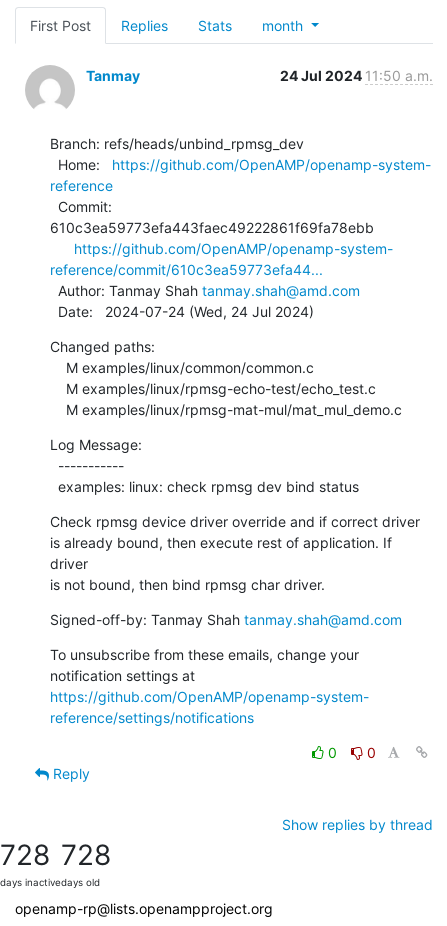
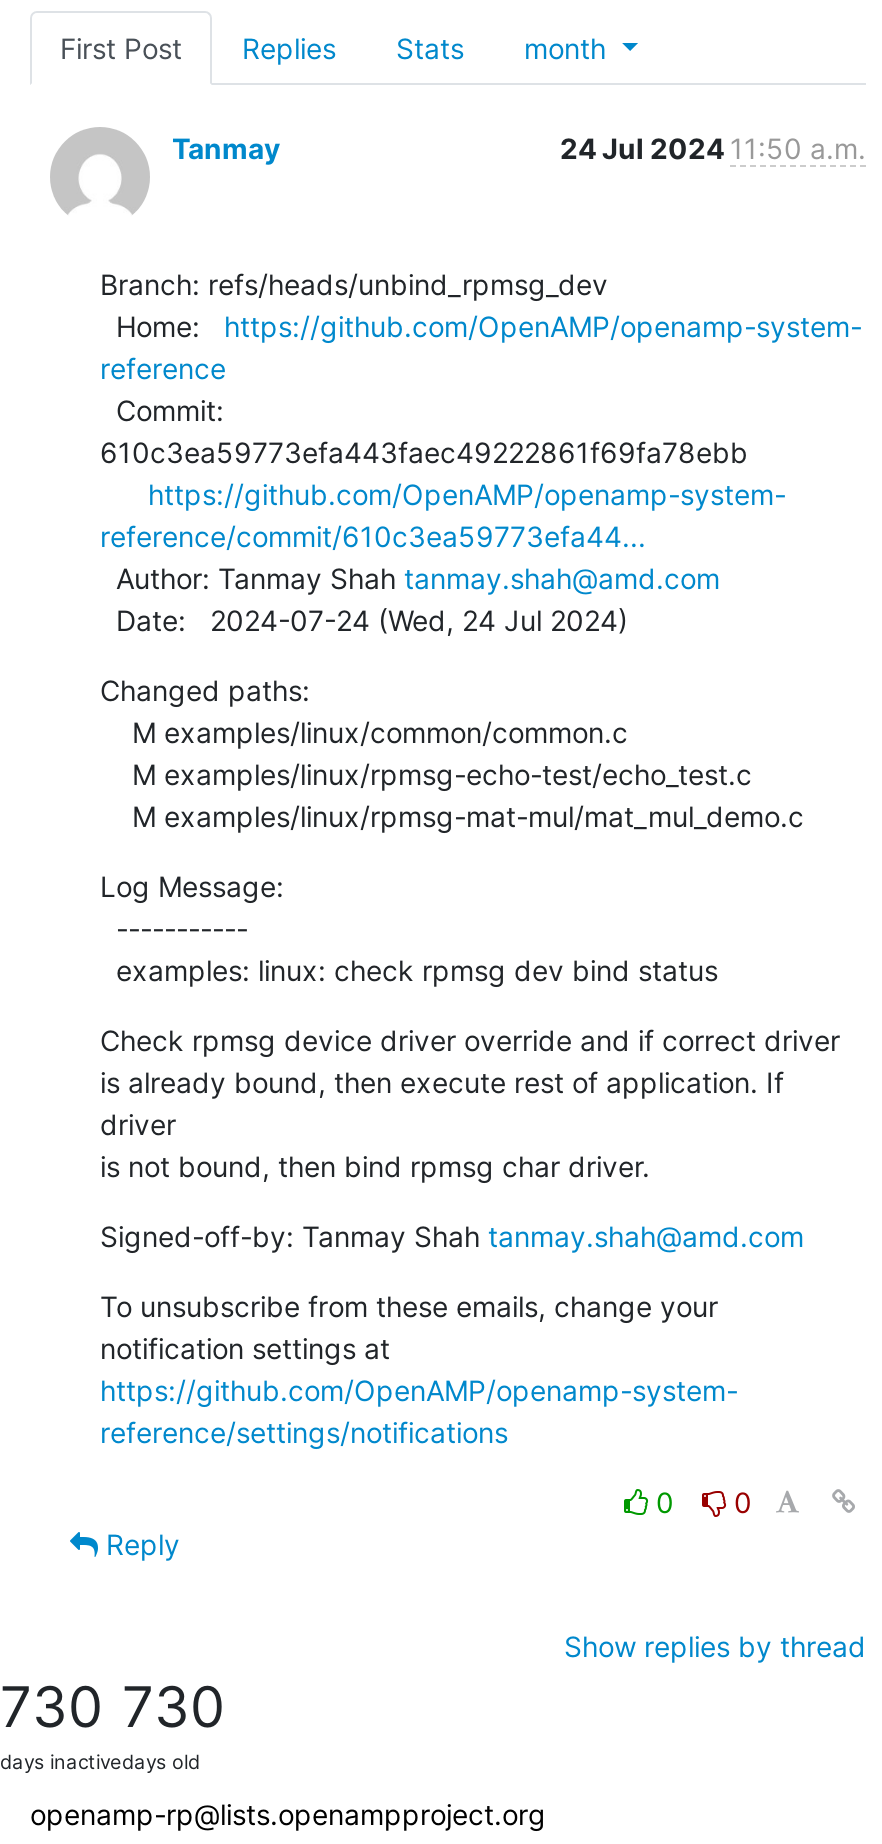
- 728
+ 730

- 728
+ 730
